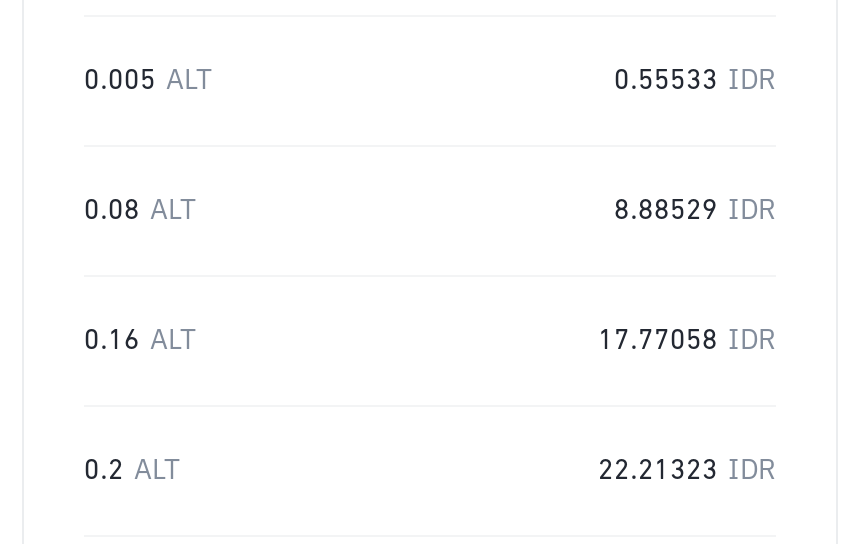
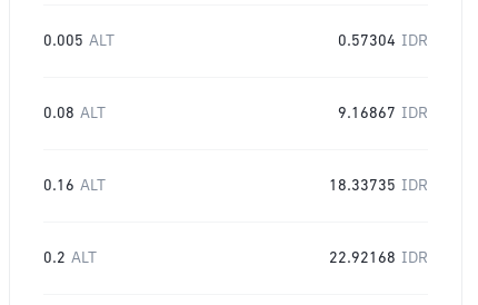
- 0.55533 IDR
+ 0.57304 IDR

- 8.88529 IDR
+ 9.16867 IDR

- 17.77058 IDR
+ 18.33735 IDR

- 22.21323 IDR
+ 22.92168 IDR
